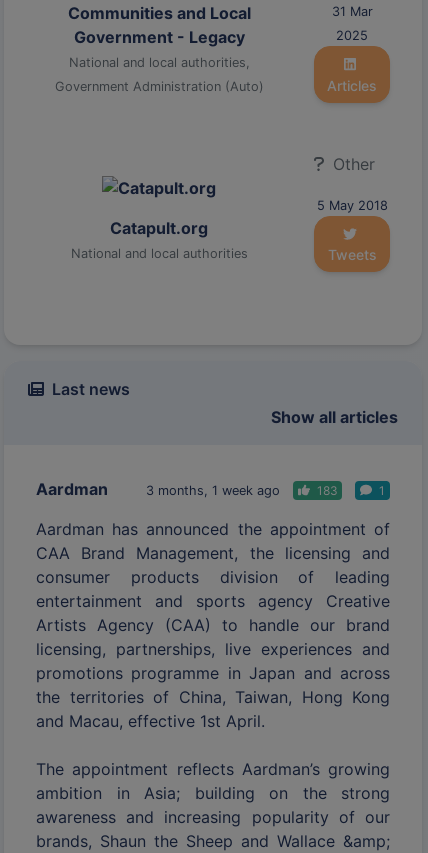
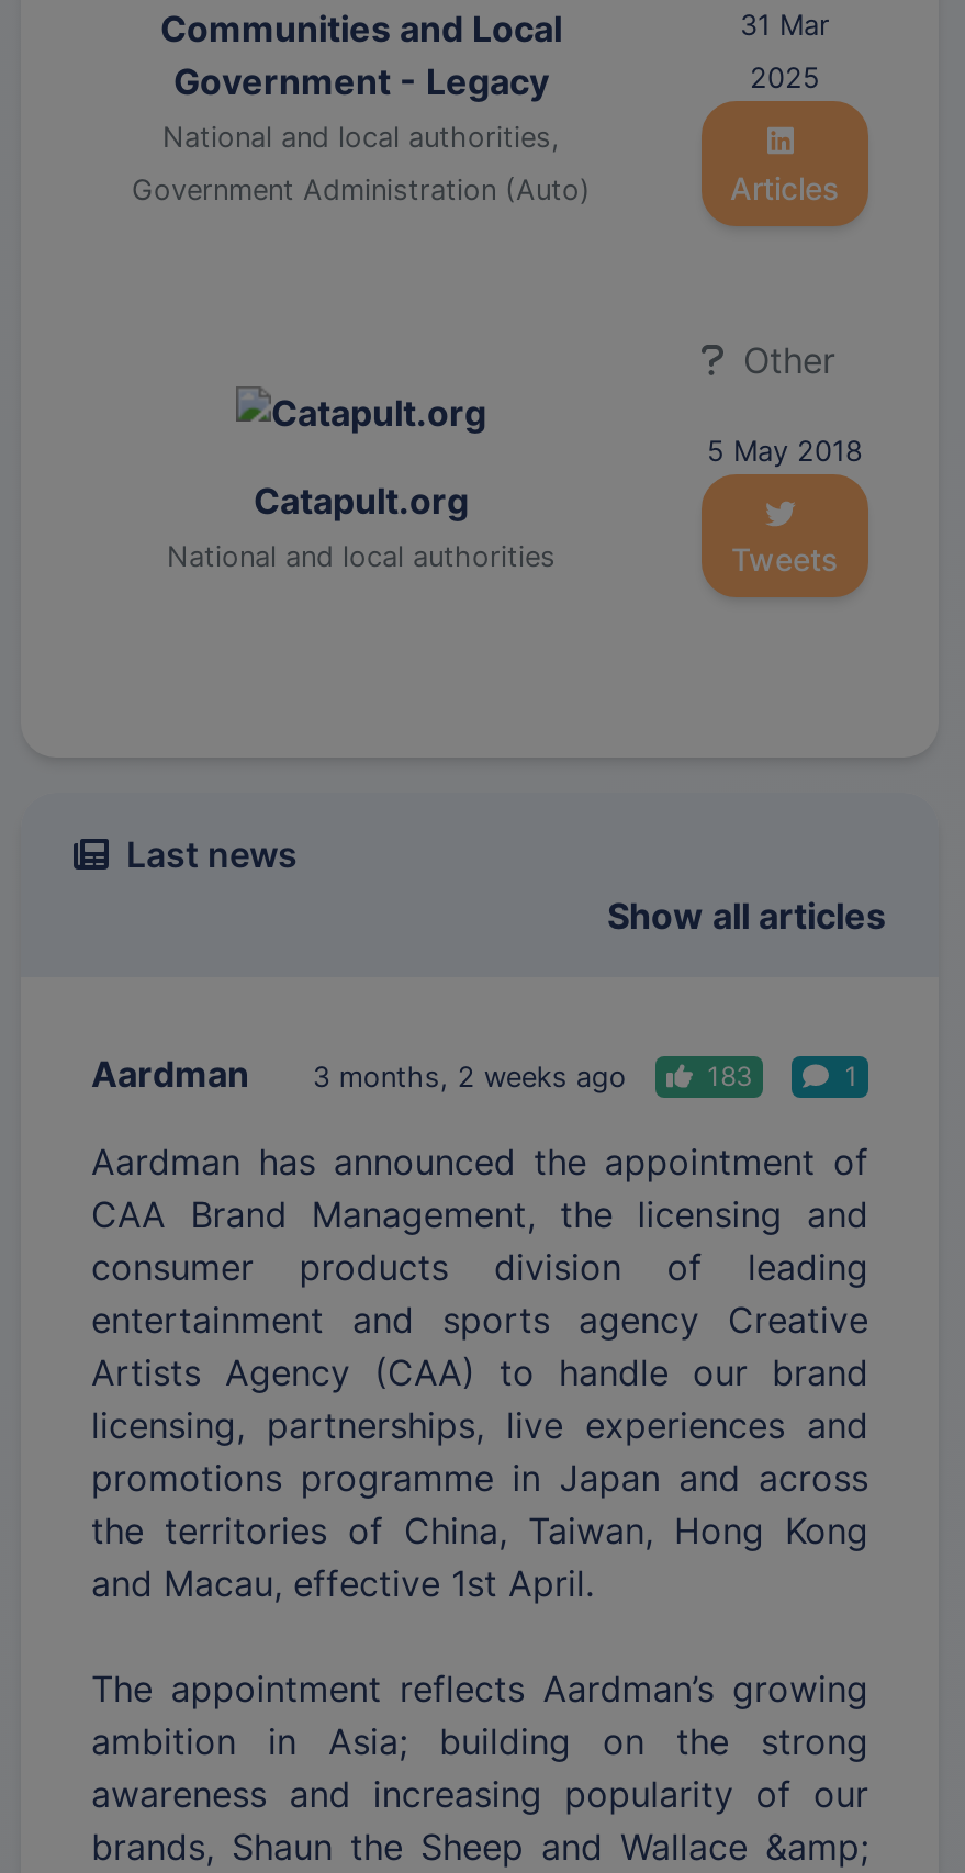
- 3 months, 1 week ago
+ 3 months, 2 weeks ago
